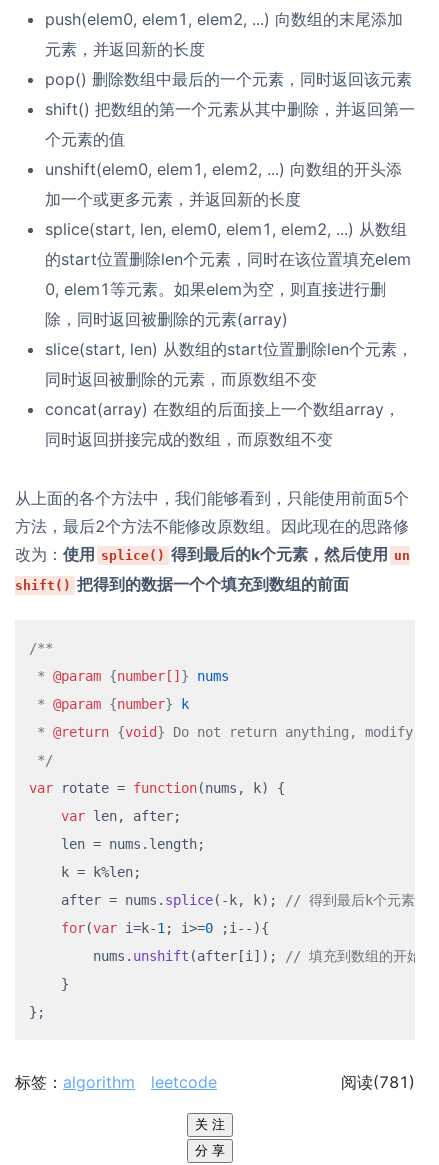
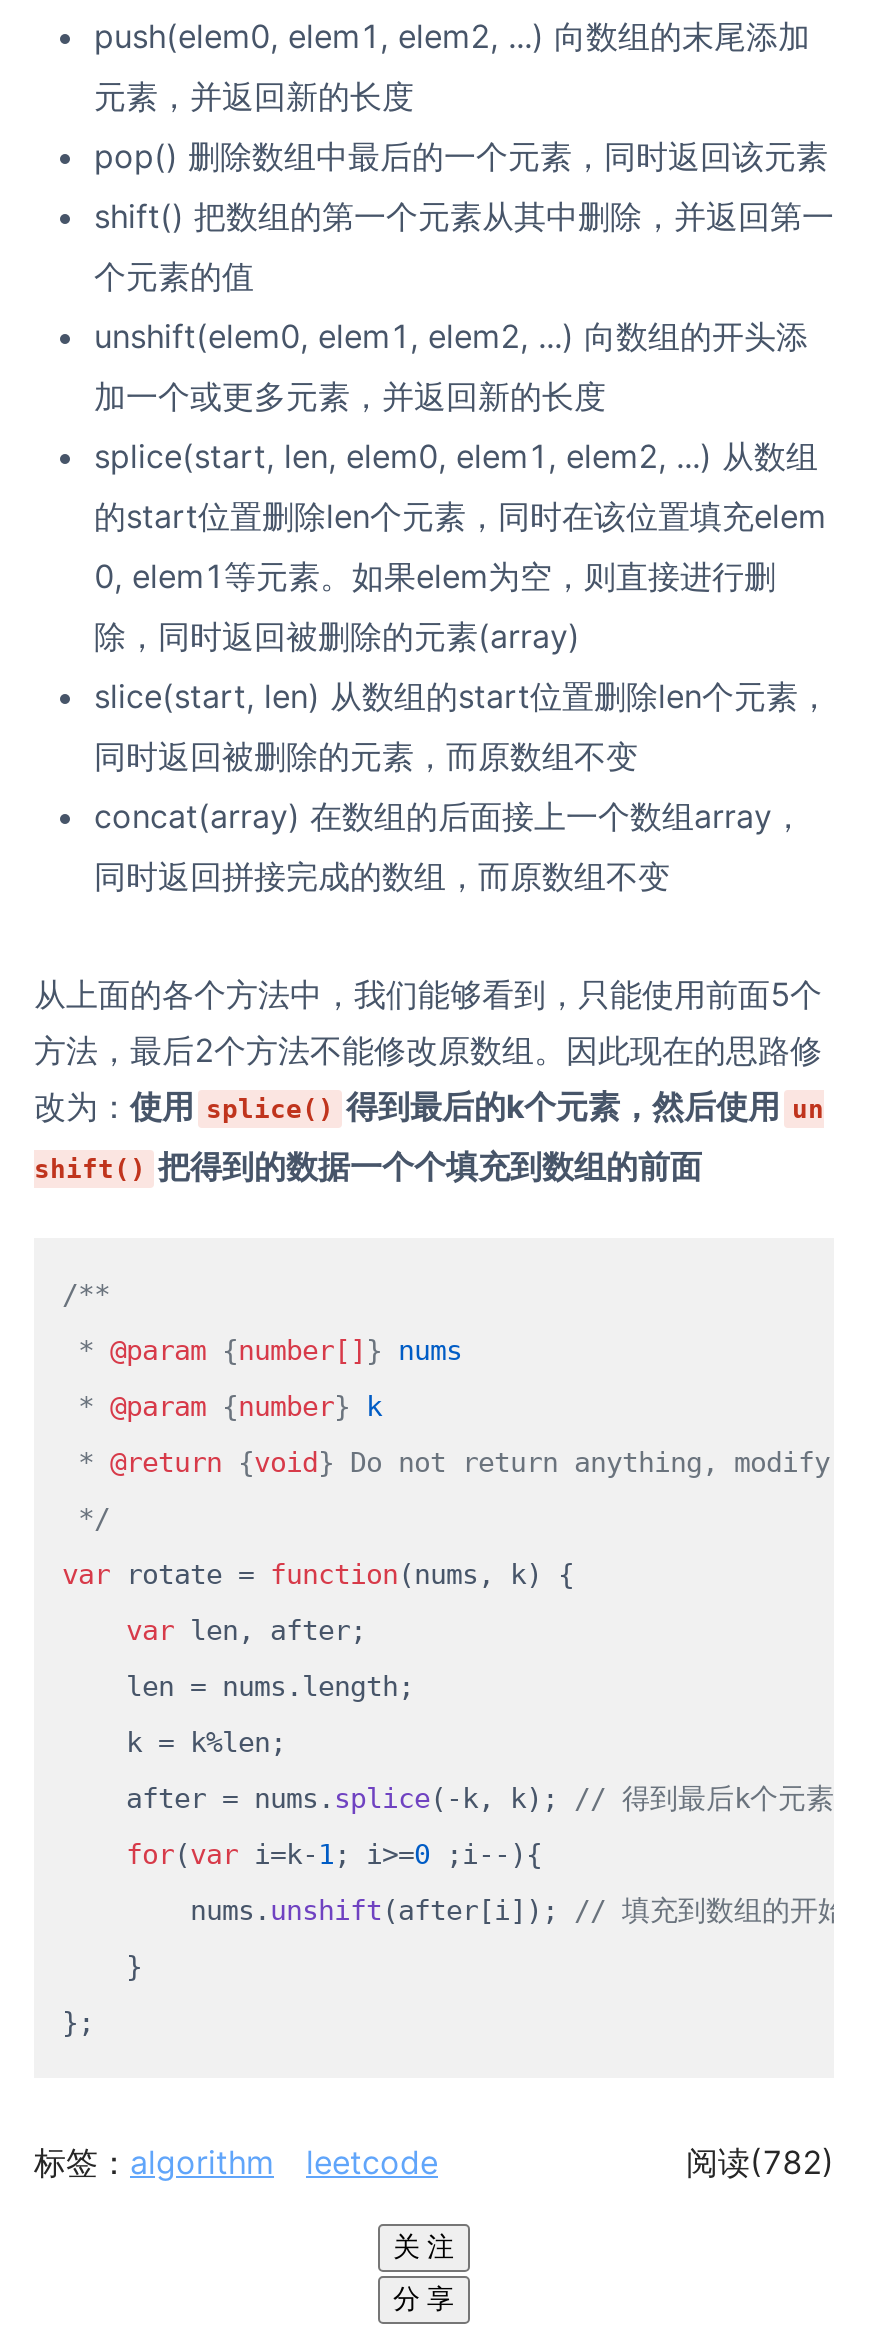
- 阅读(781)
+ 阅读(782)
